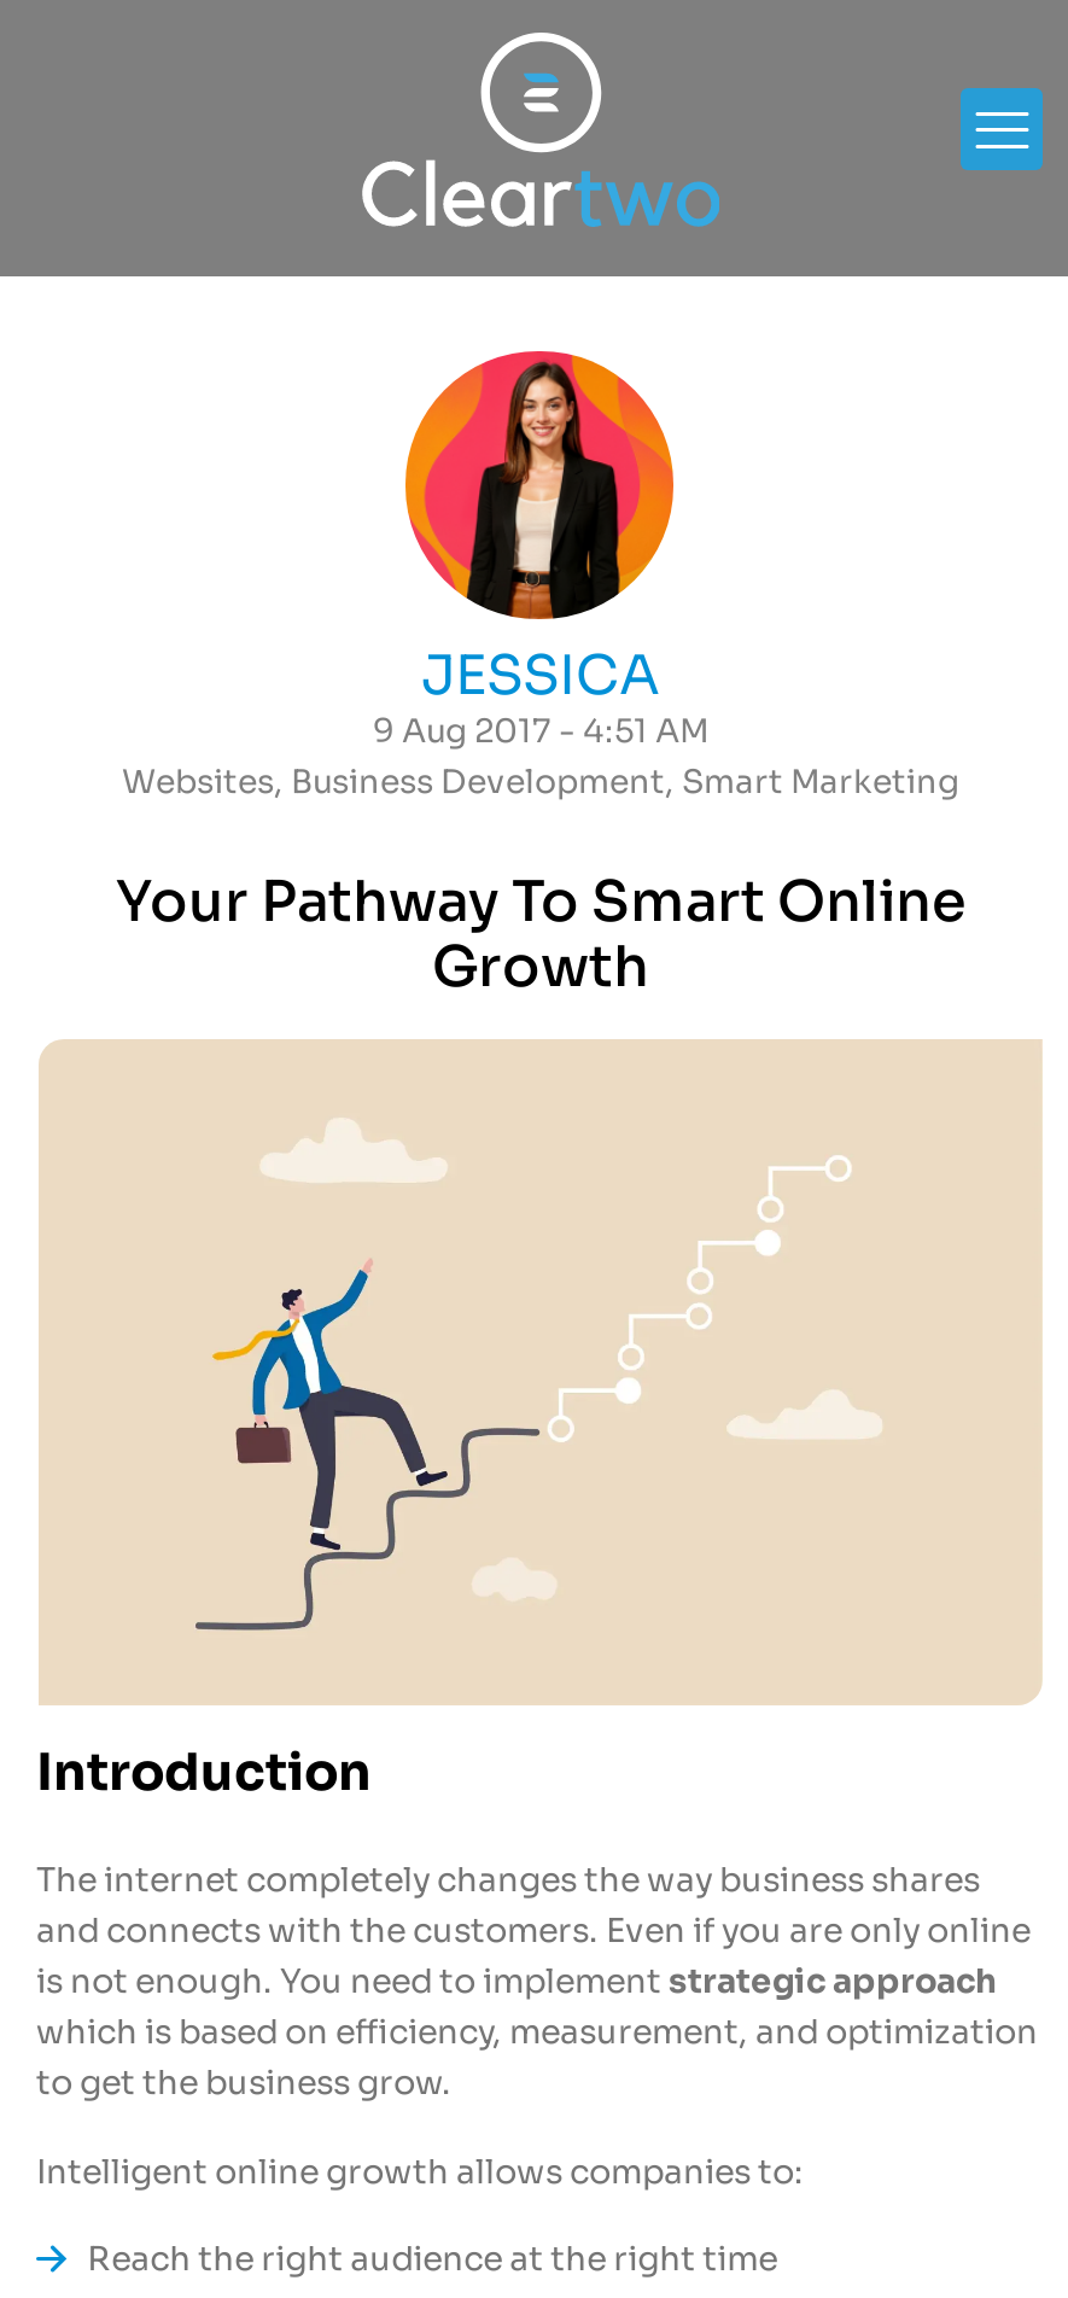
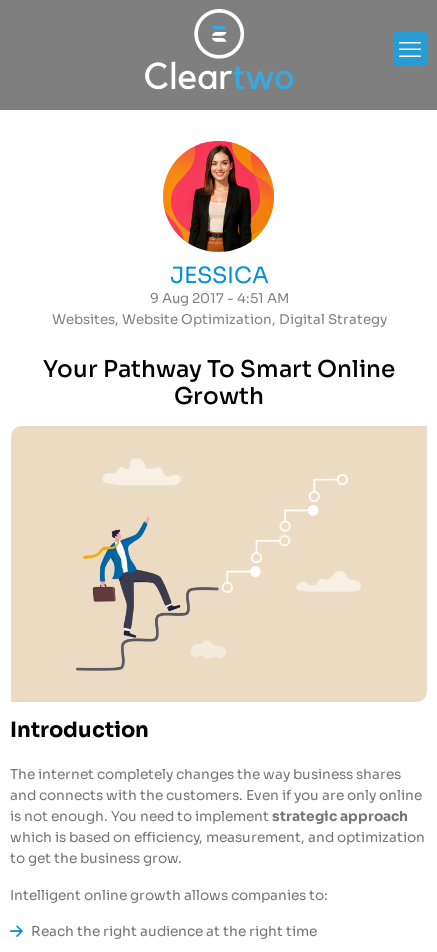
- Websites, Business Development, Smart Marketing
+ Websites, Website Optimization, Digital Strategy
